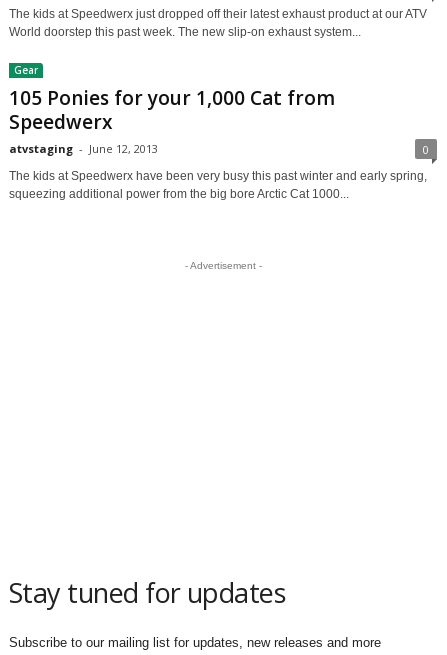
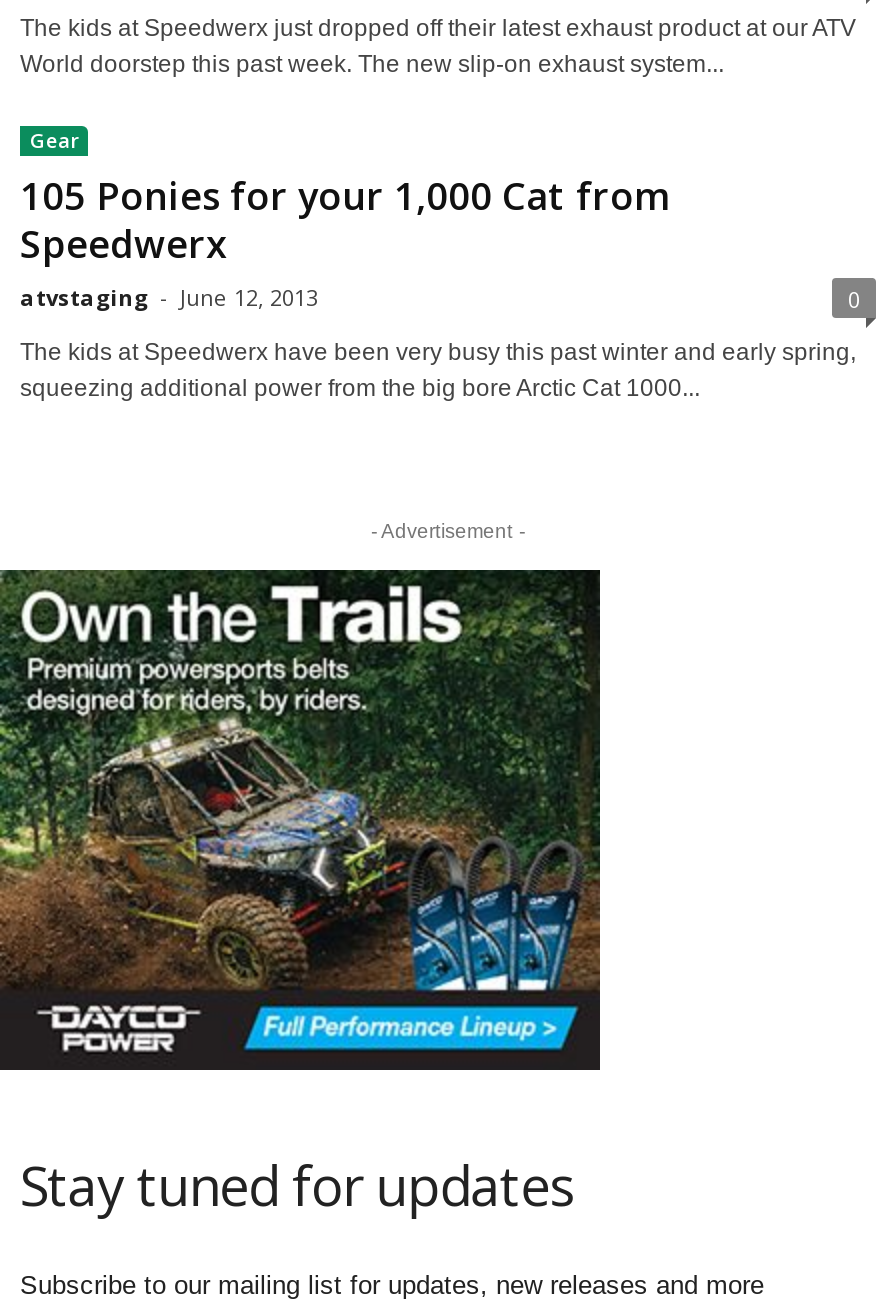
+ [image]
